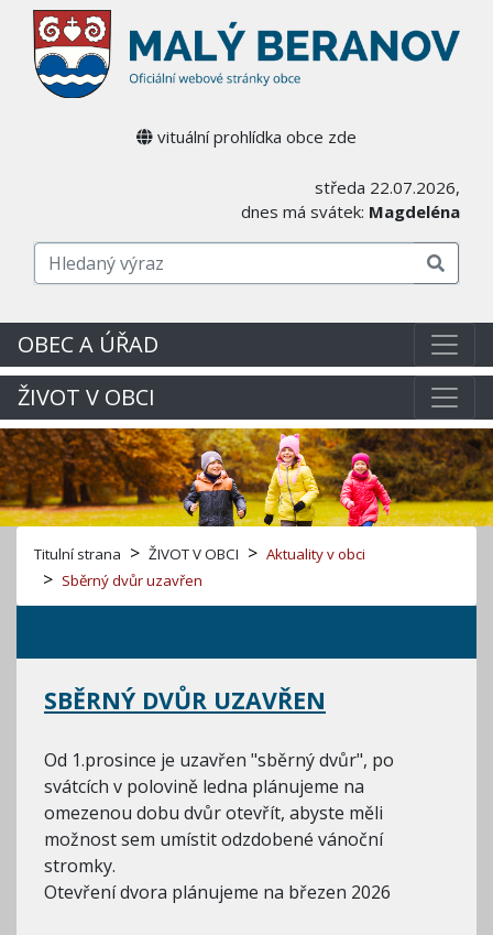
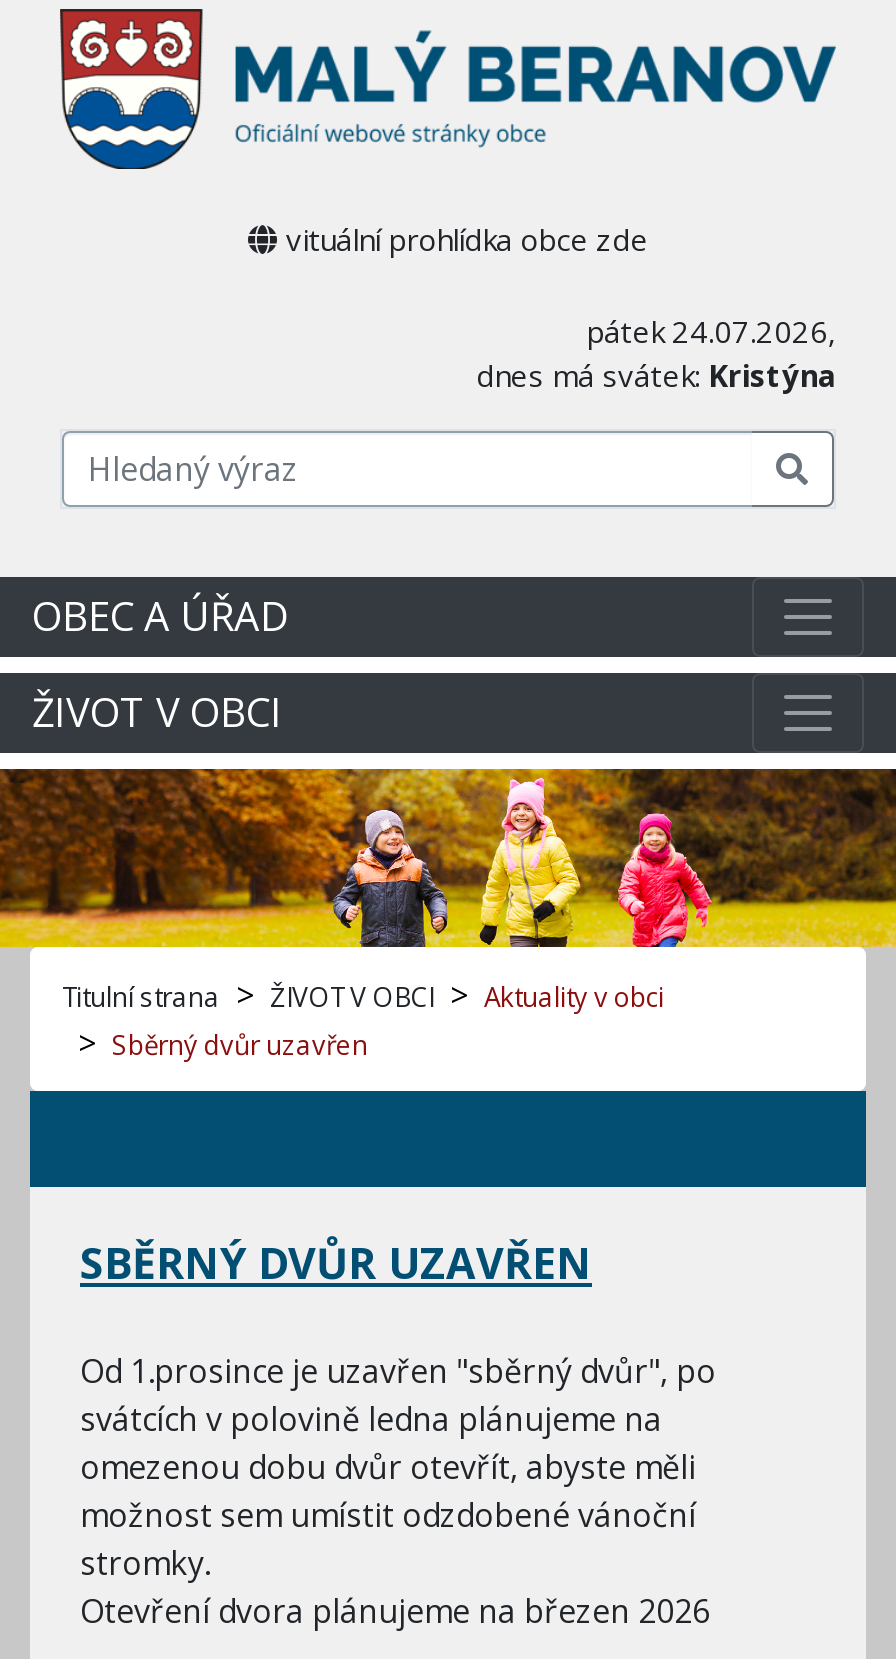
- středa 22.07.2026,
- dnes má svátek: Magdeléna
+ pátek 24.07.2026,
+ dnes má svátek: Kristýna
